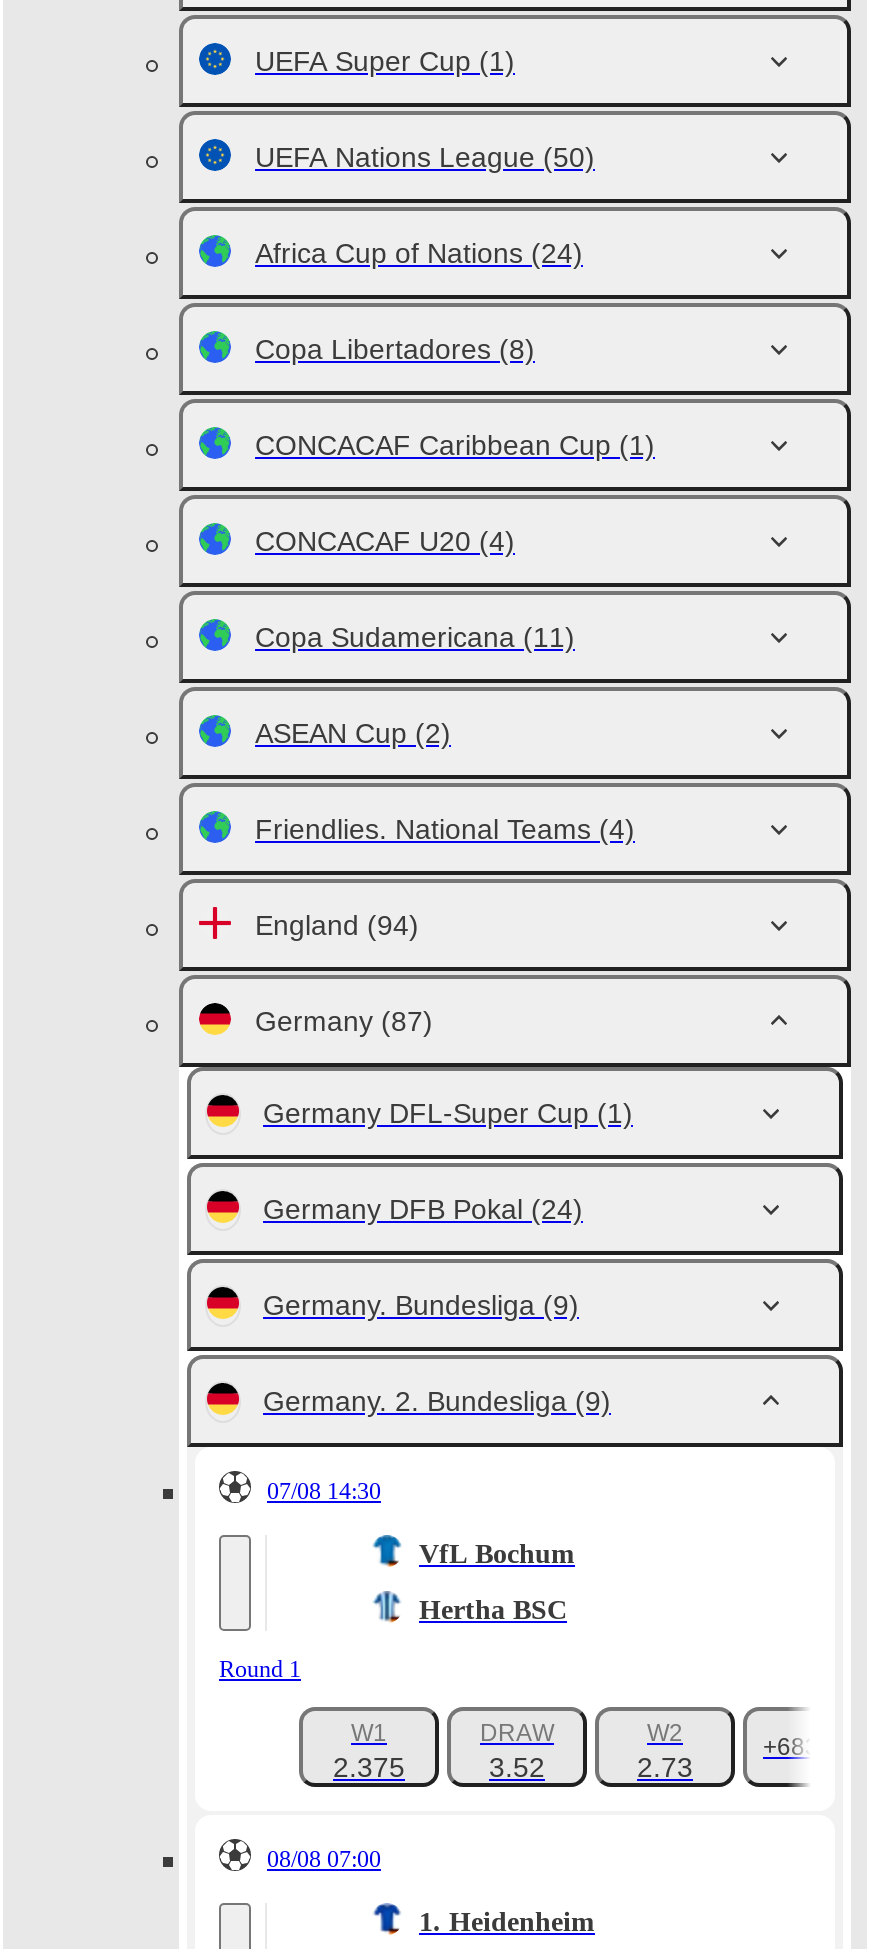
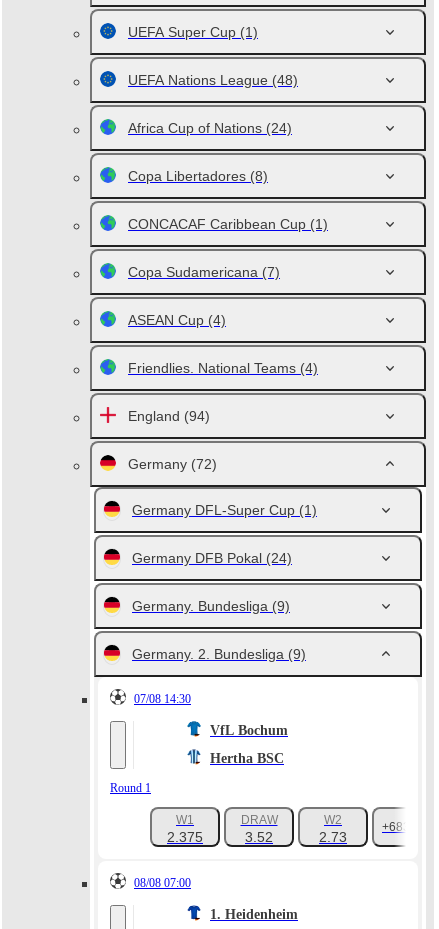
- UEFA Nations League (50)
+ UEFA Nations League (48)

- CONCACAF U20 (4)
- Copa Sudamericana (11)
- ASEAN Cup (2)
+ Copa Sudamericana (7)
+ ASEAN Cup (4)

- Germany (87)
+ Germany (72)
